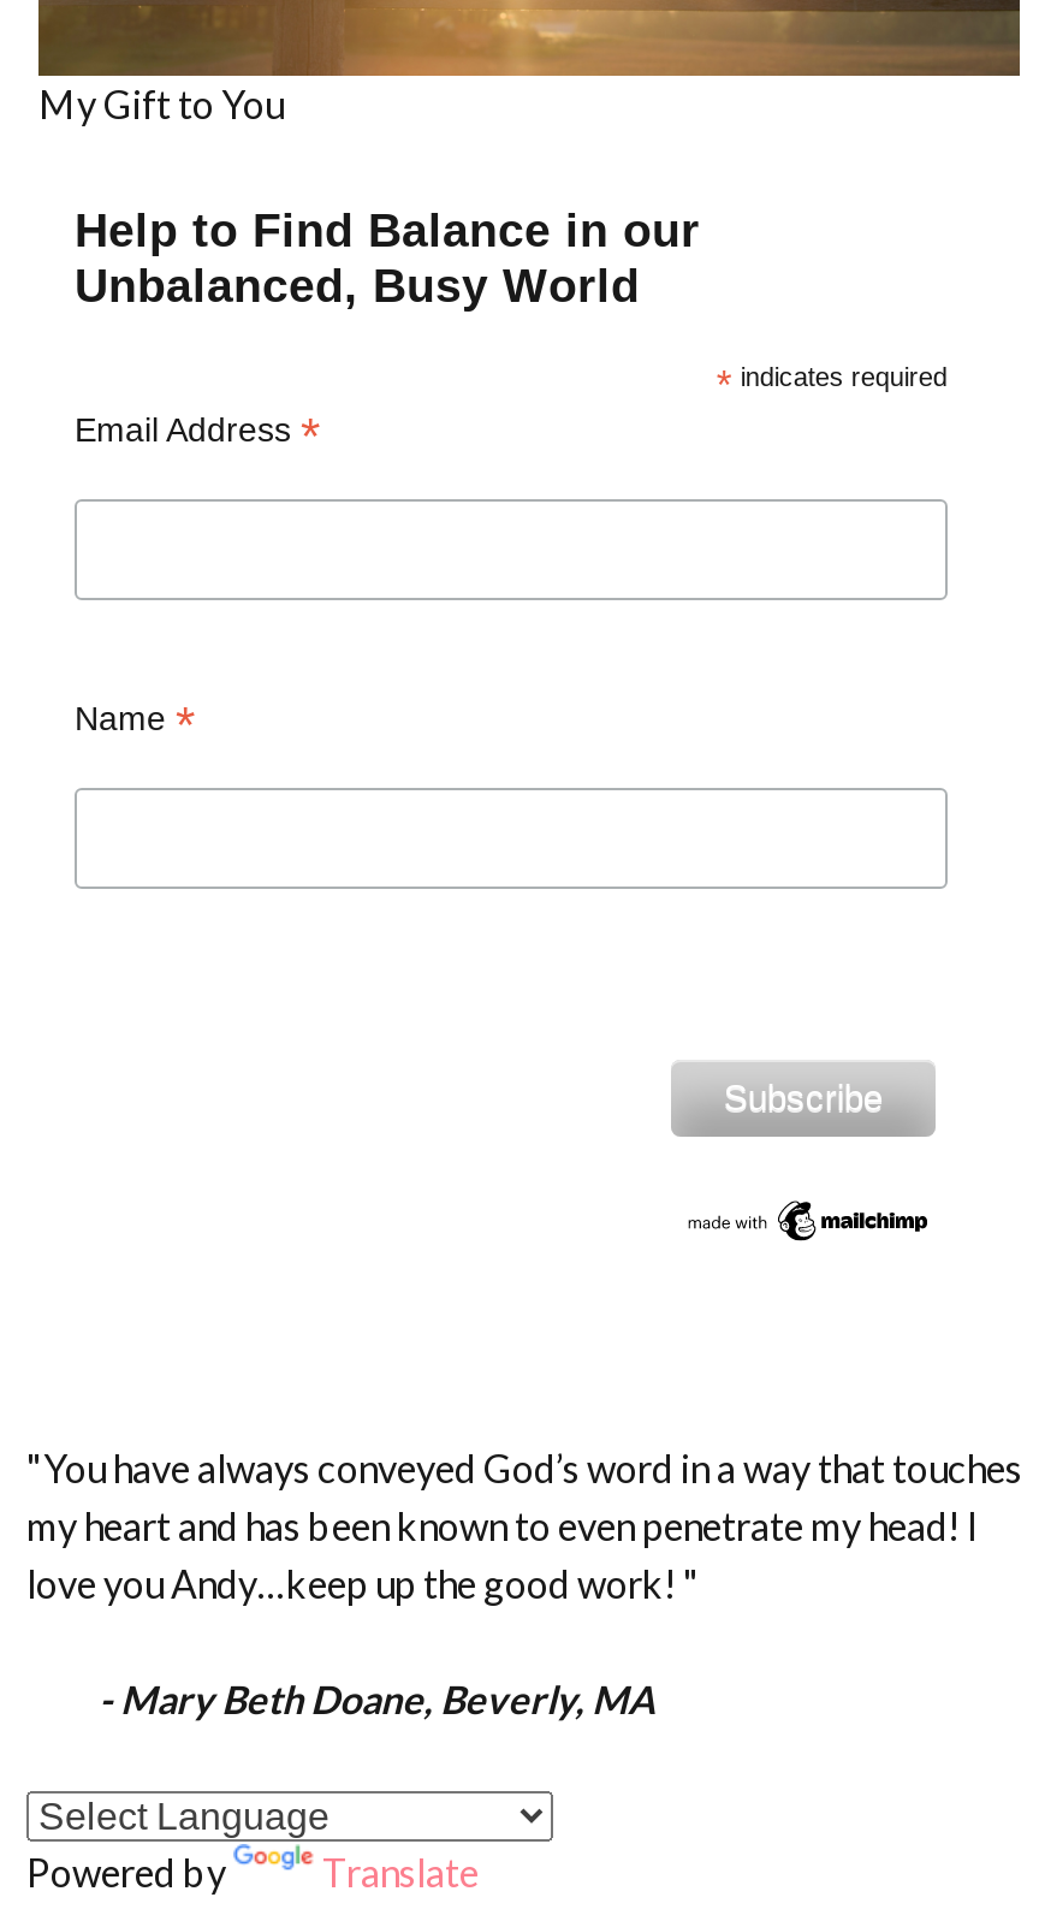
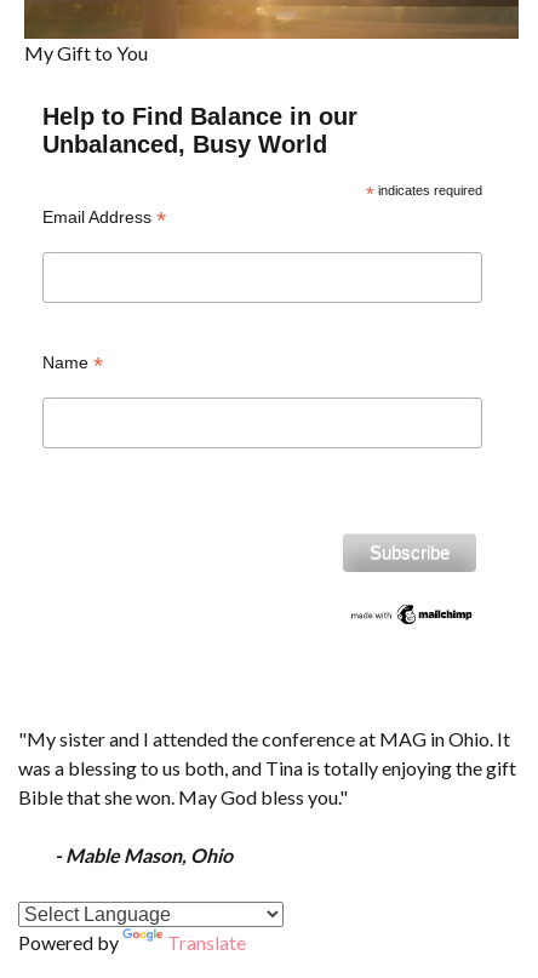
- "You have always conveyed God’s word in a way that touches
- my heart and has been known to even penetrate my head! I
- love you Andy…keep up the good work! "
+ "My sister and I attended the conference at MAG in Ohio. It
+ was a blessing to us both, and Tina is totally enjoying the gift
+ Bible that she won. May God bless you."

- - Mary Beth Doane, Beverly, MA
+ - Mable Mason, Ohio
